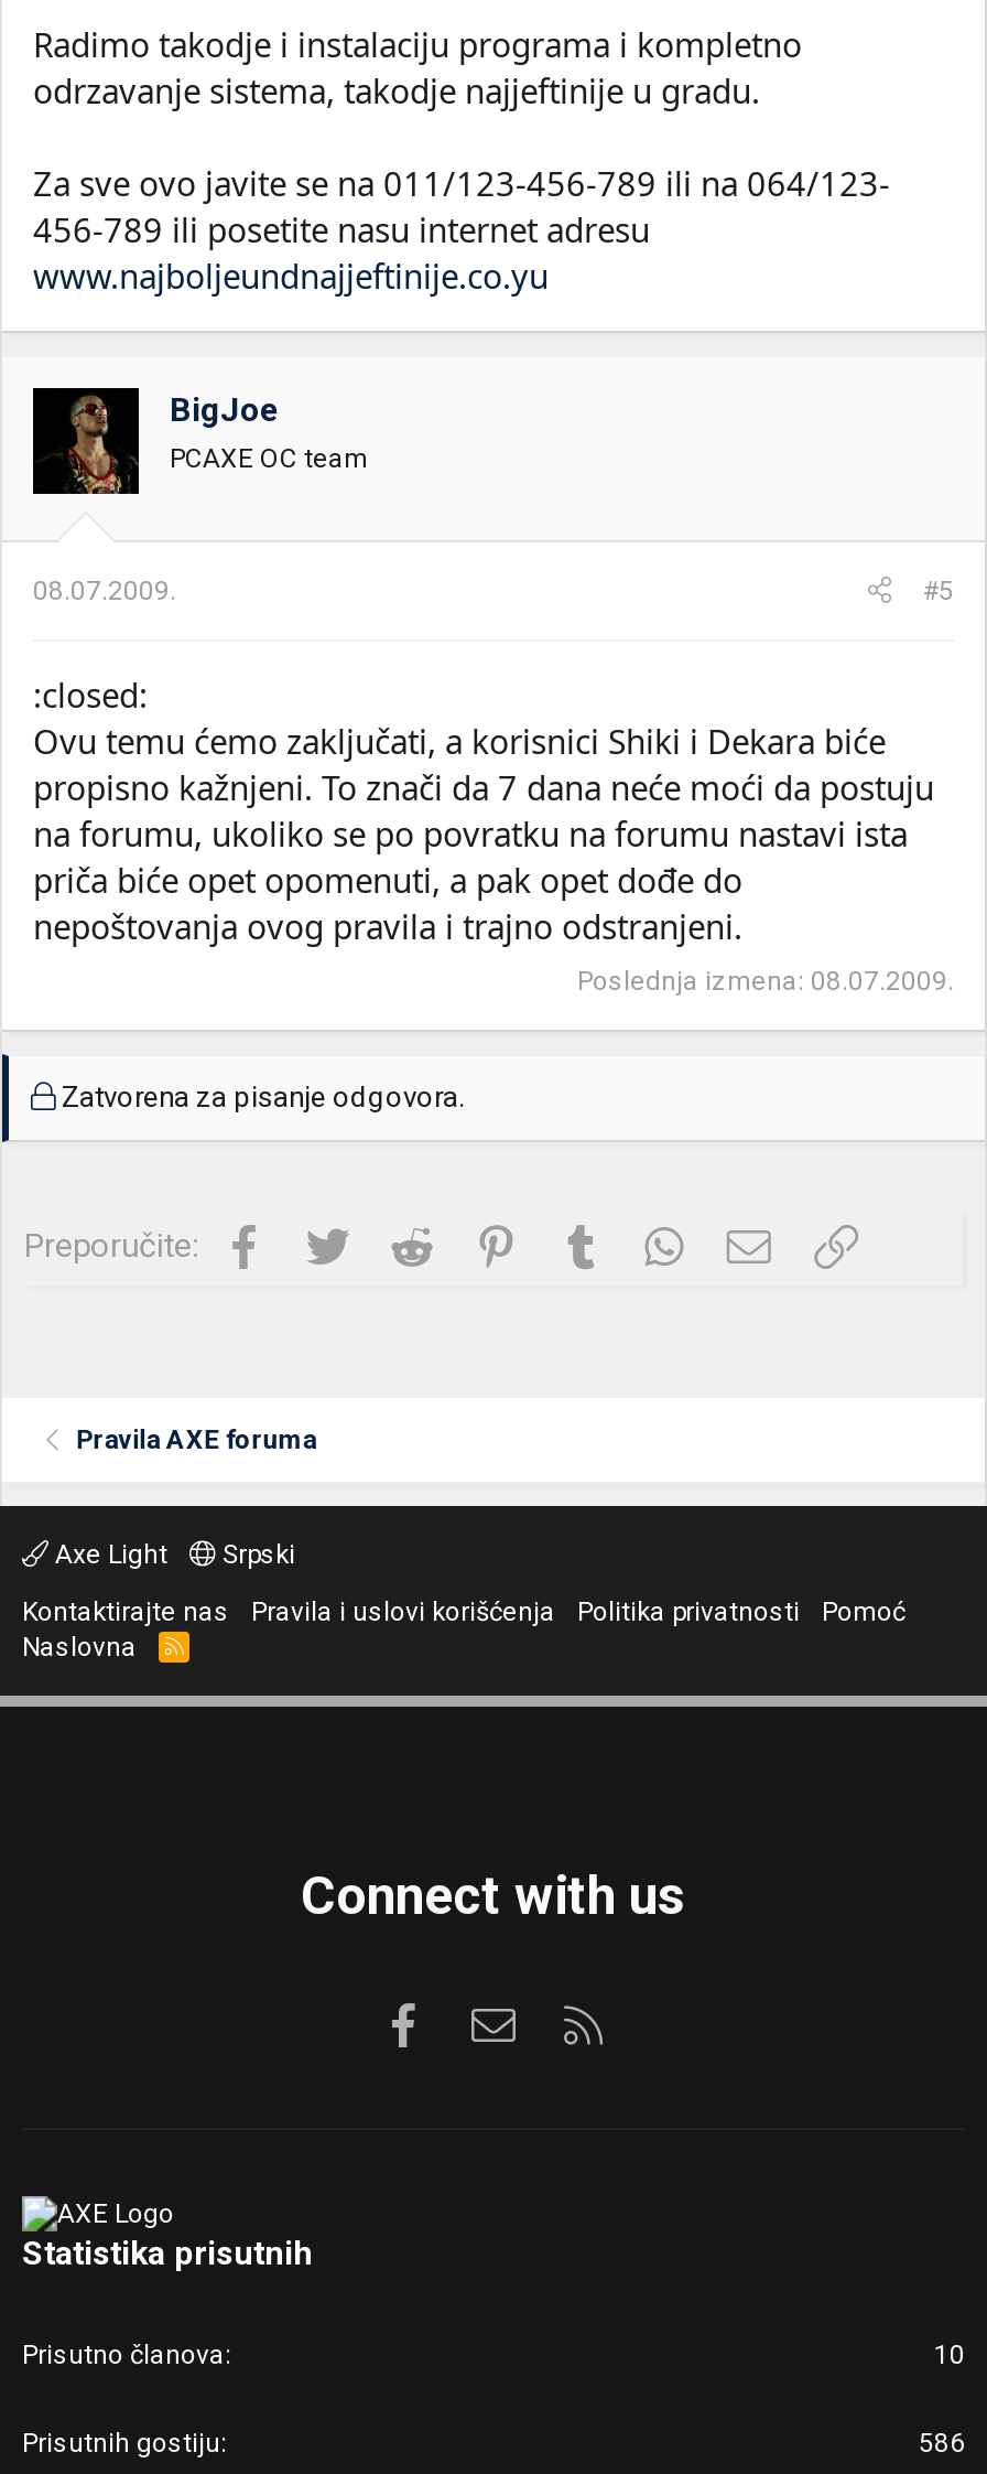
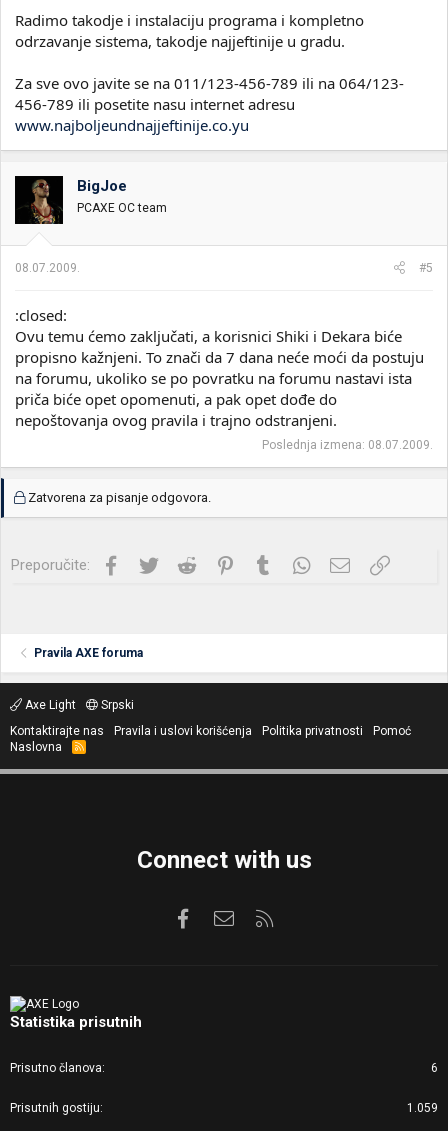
- 10
+ 6

- 586
+ 1.059
